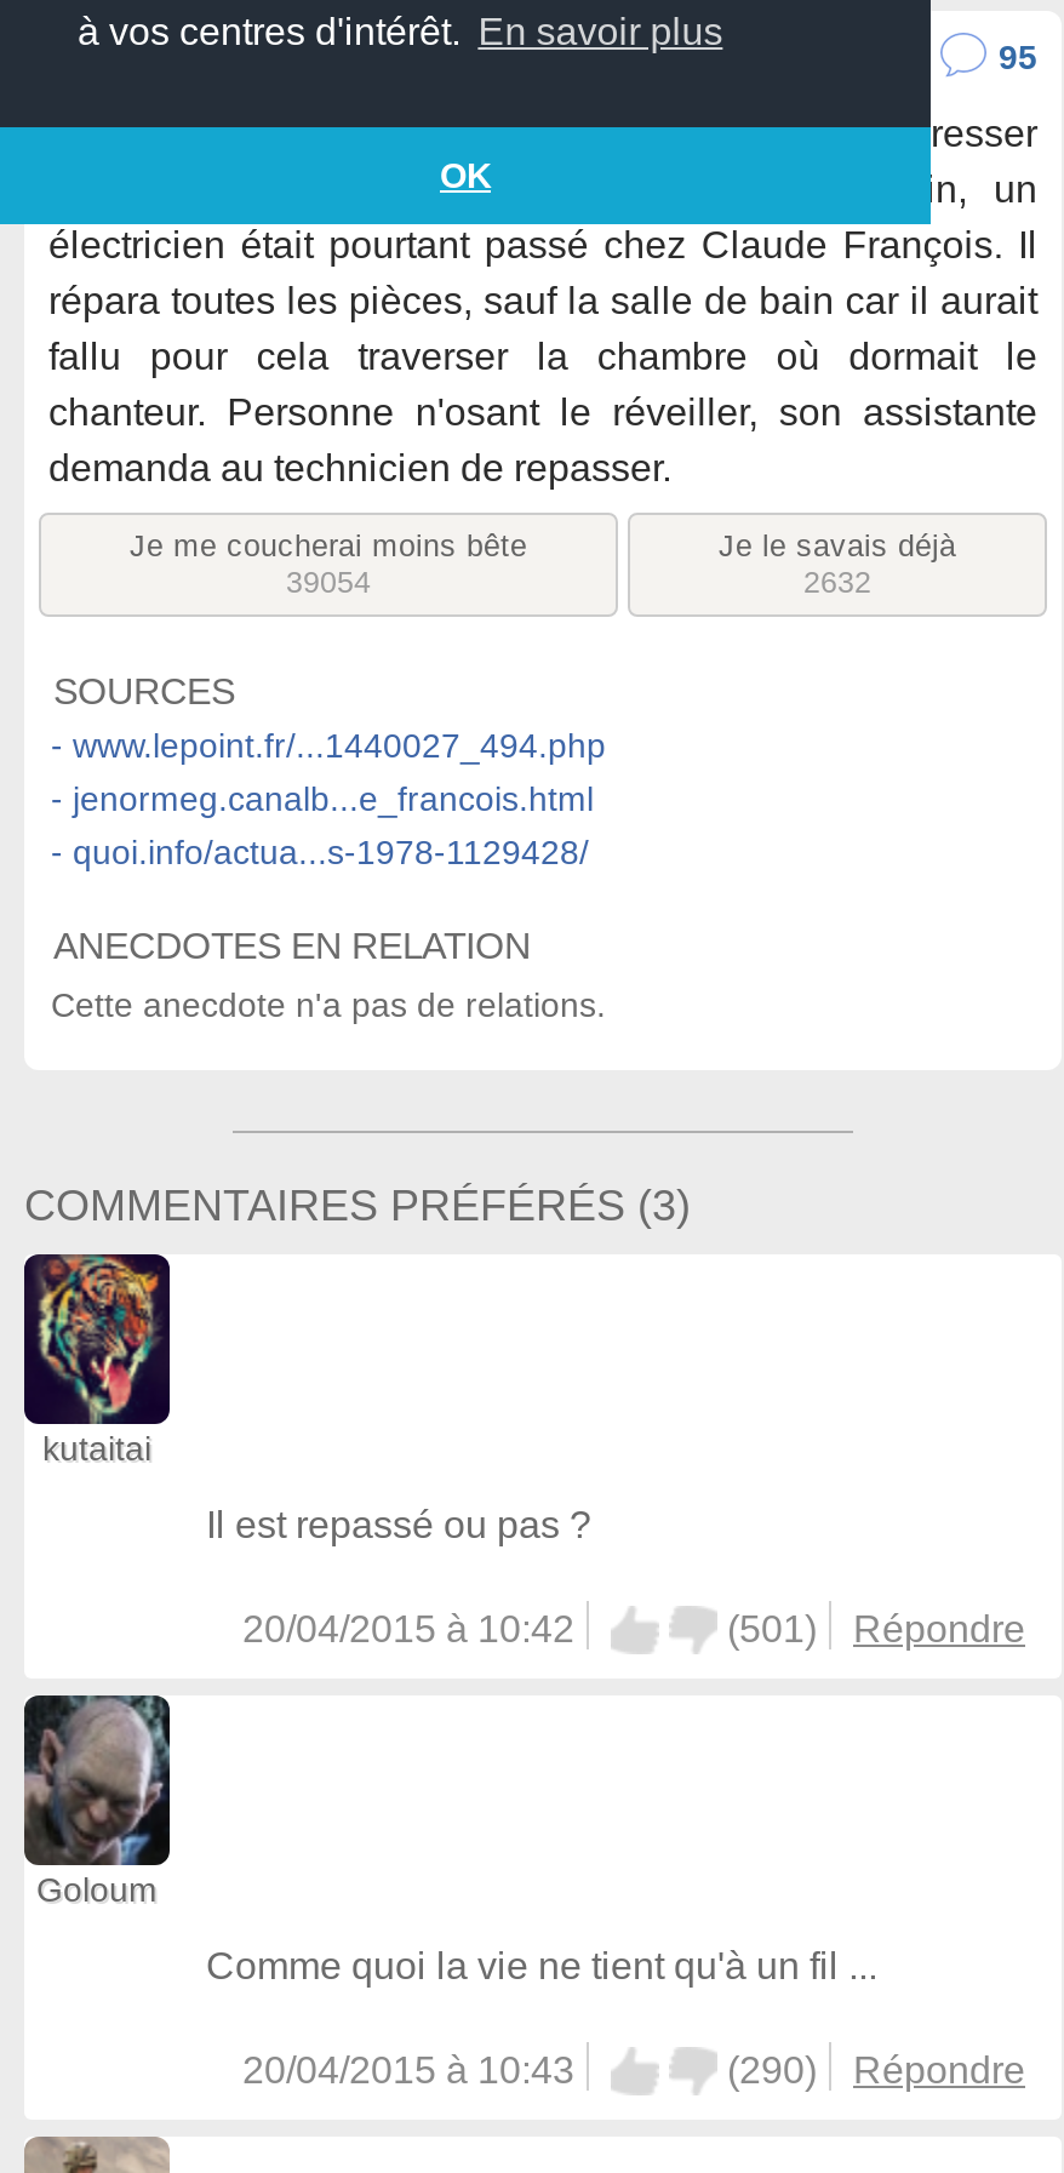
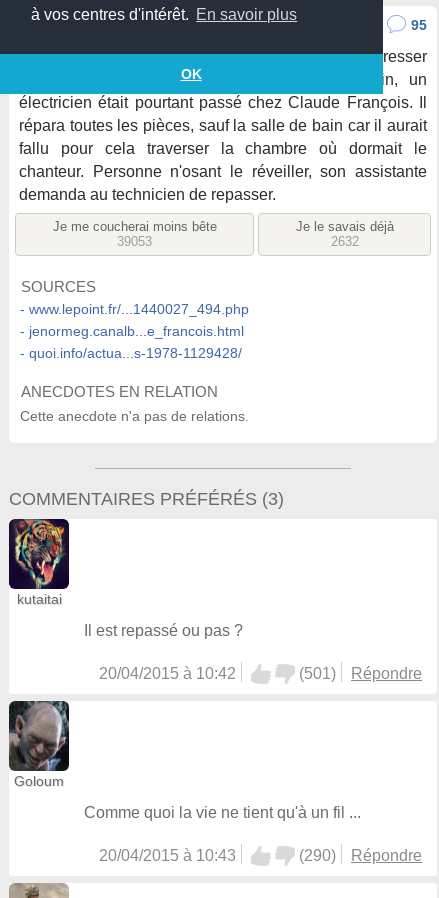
- 39054
+ 39053
